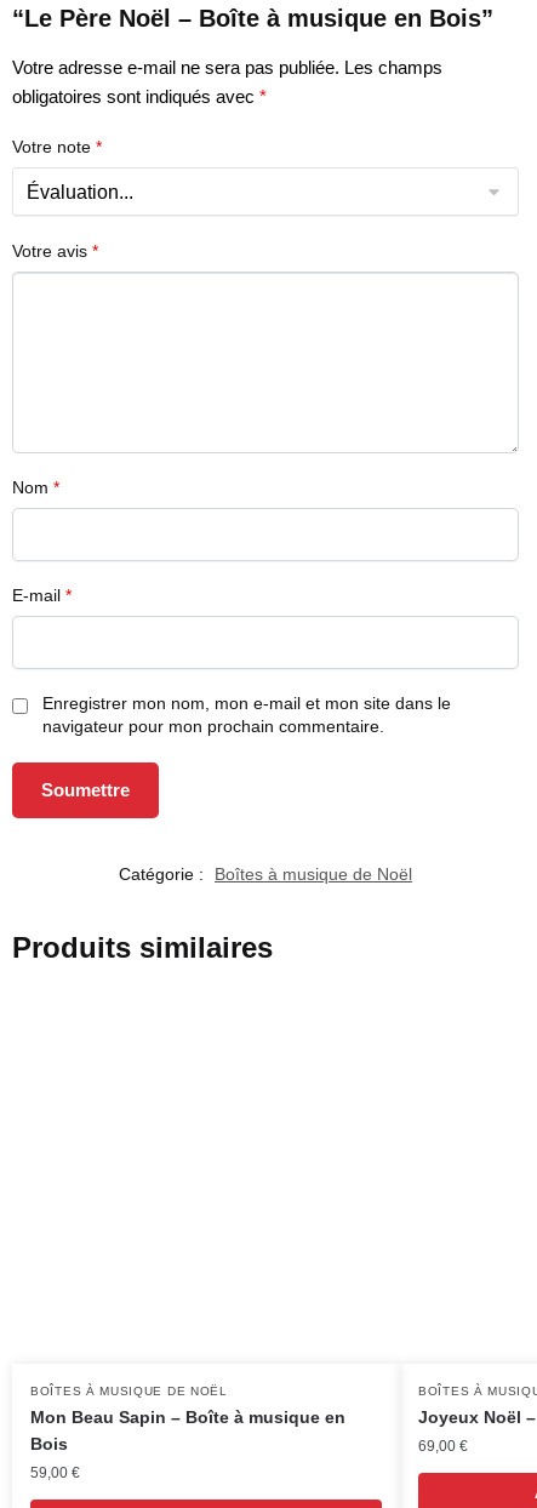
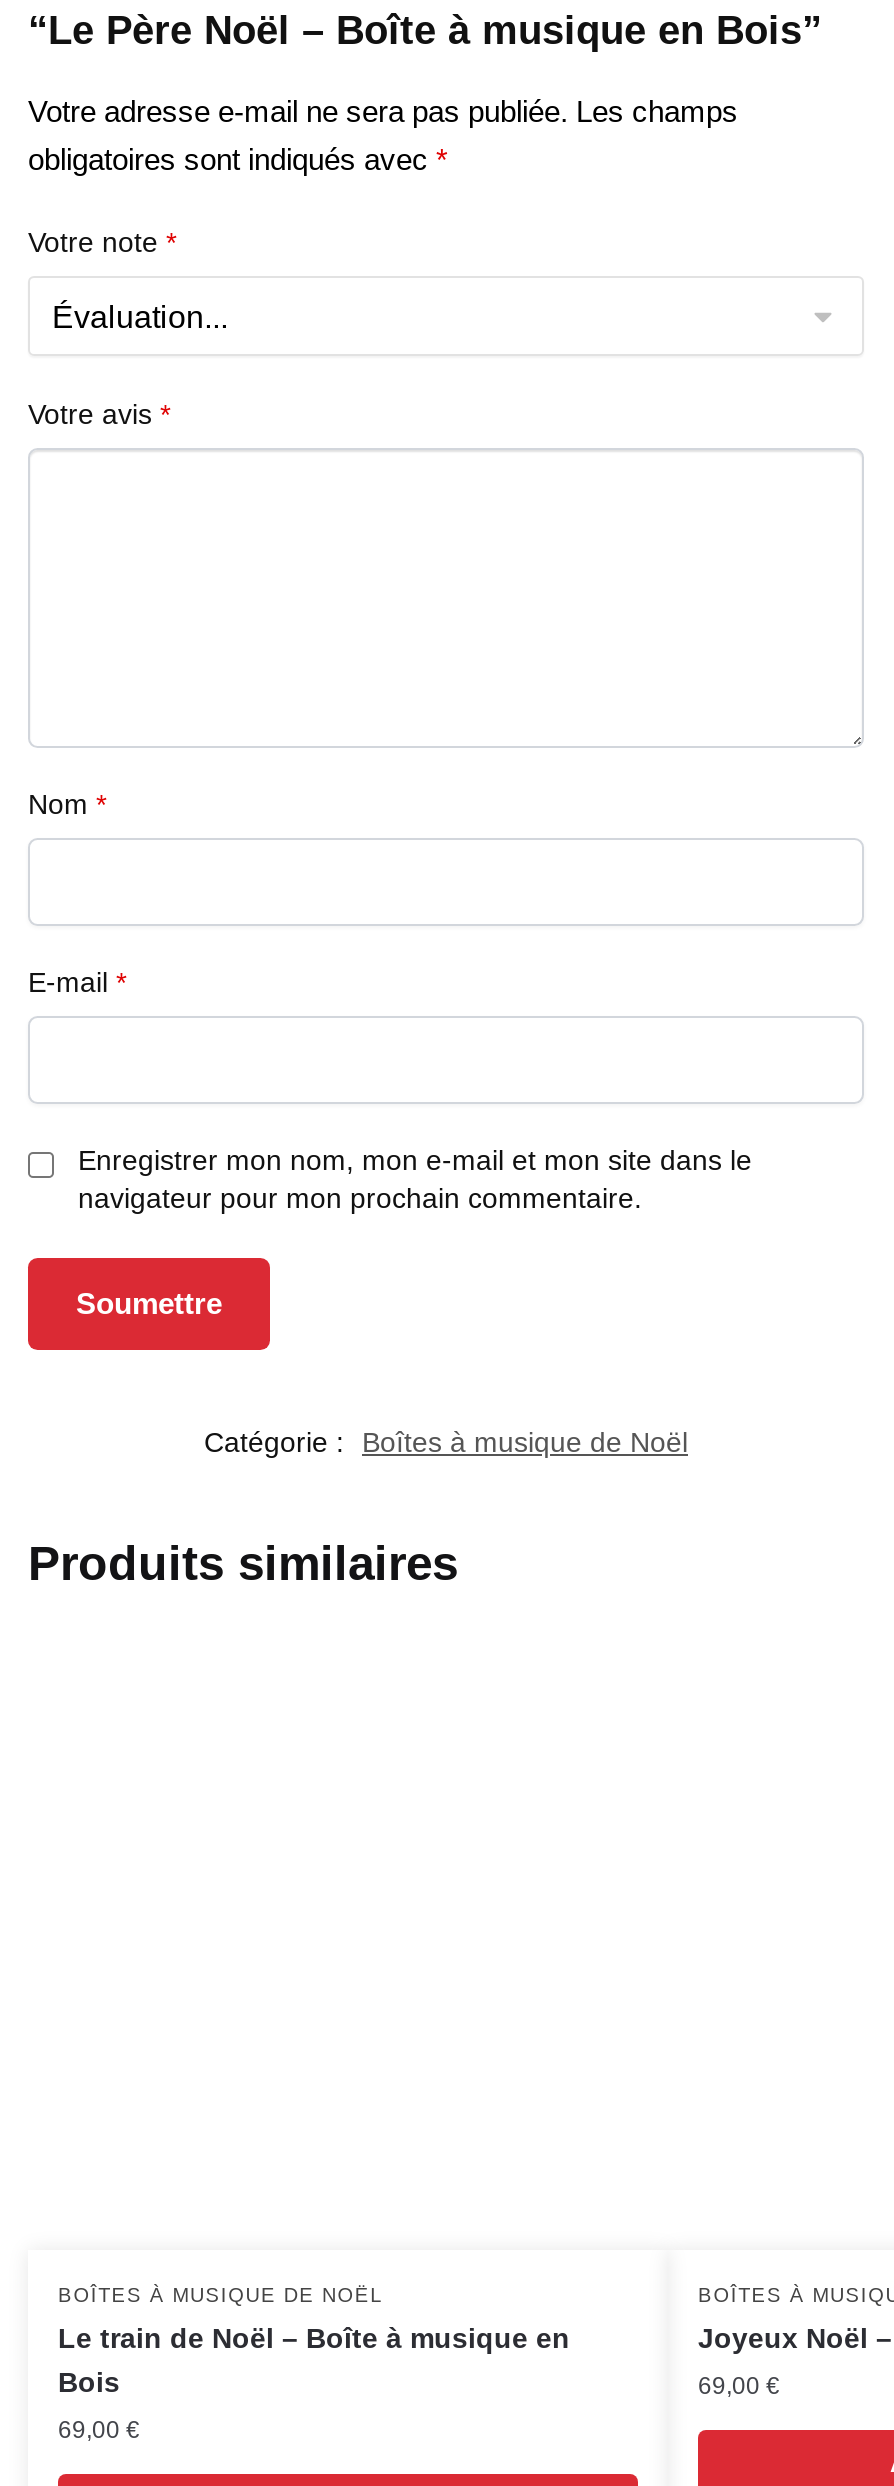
- Mon Beau Sapin – Boîte à musique en
+ Le train de Noël – Boîte à musique en

- 59,00 €
+ 69,00 €
